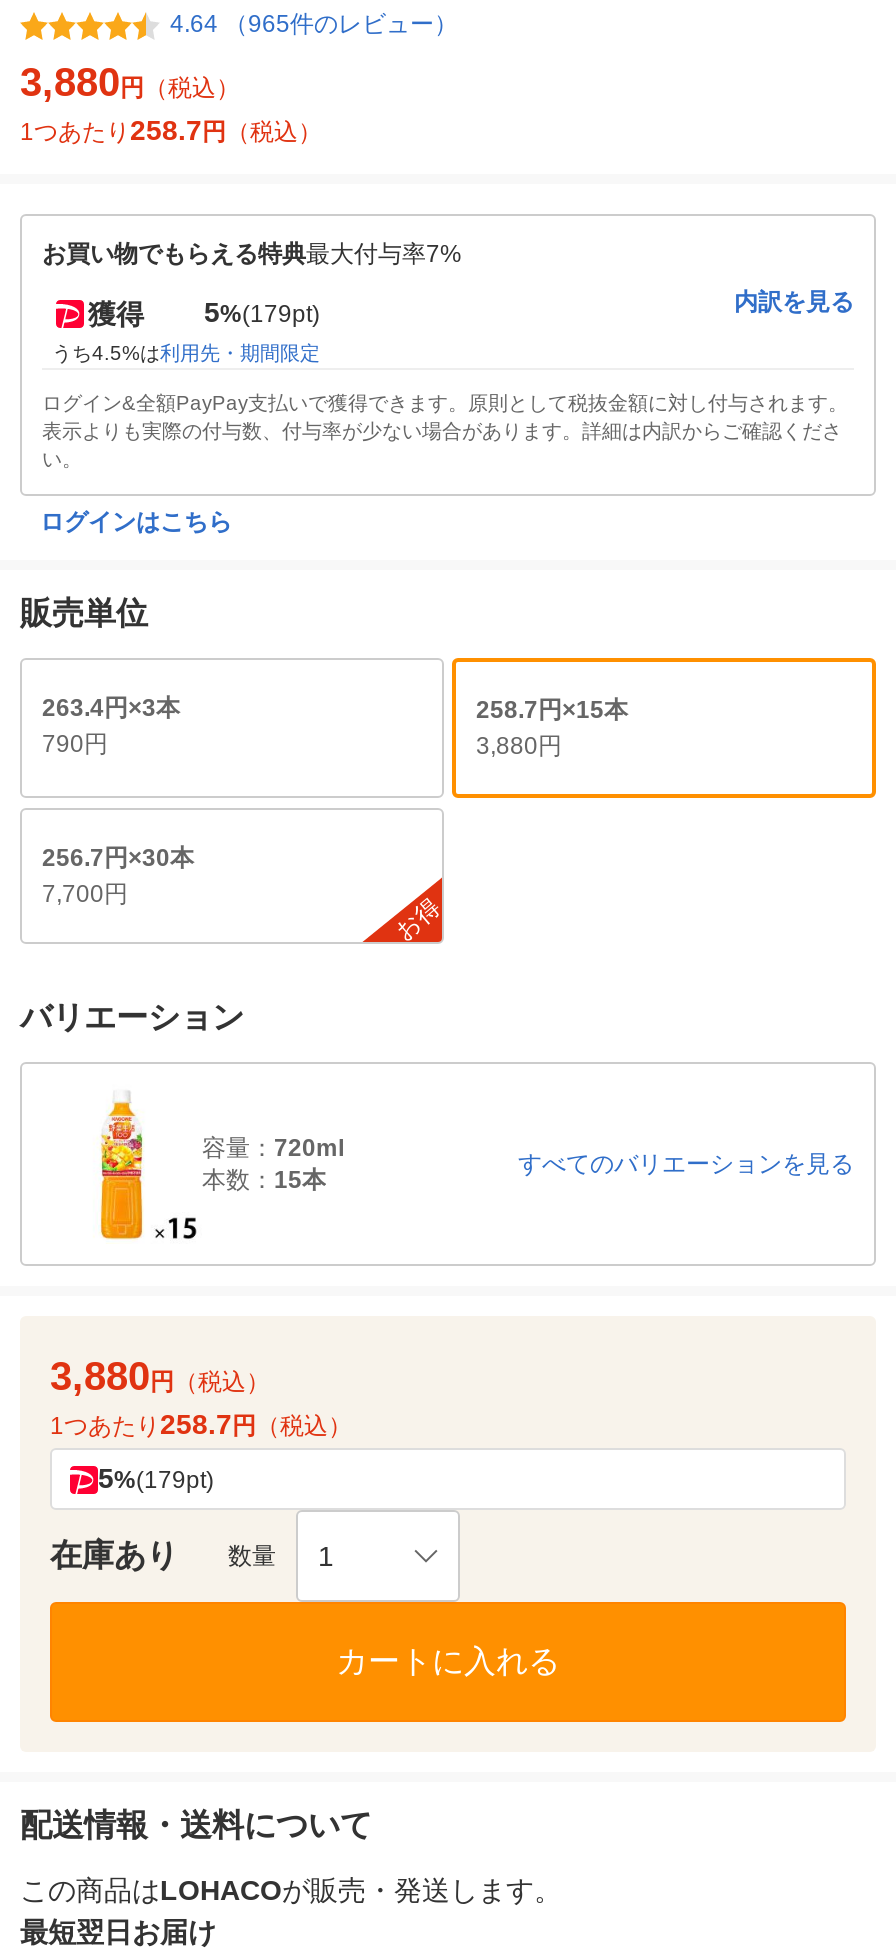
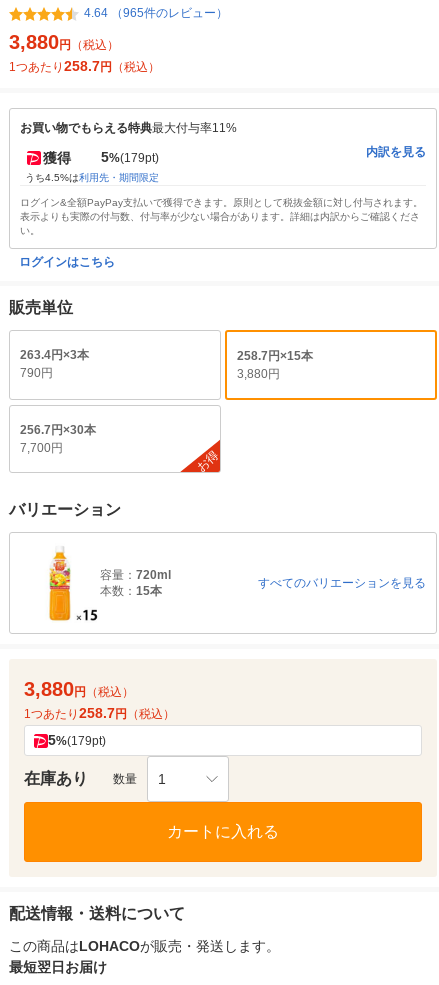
- お買い物でもらえる特典最大付与率7%
+ お買い物でもらえる特典最大付与率11%
